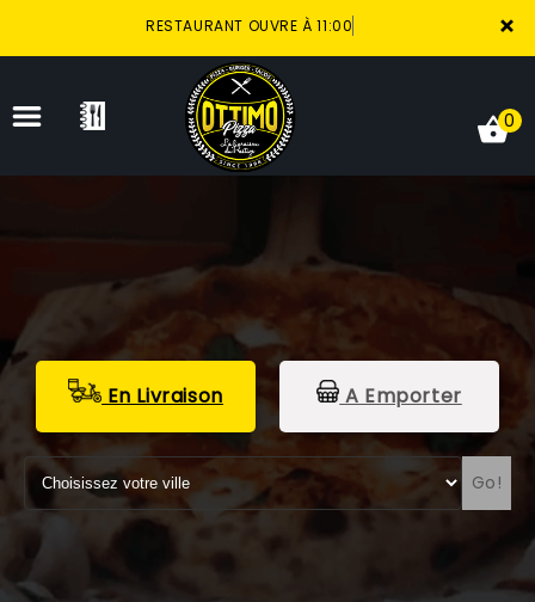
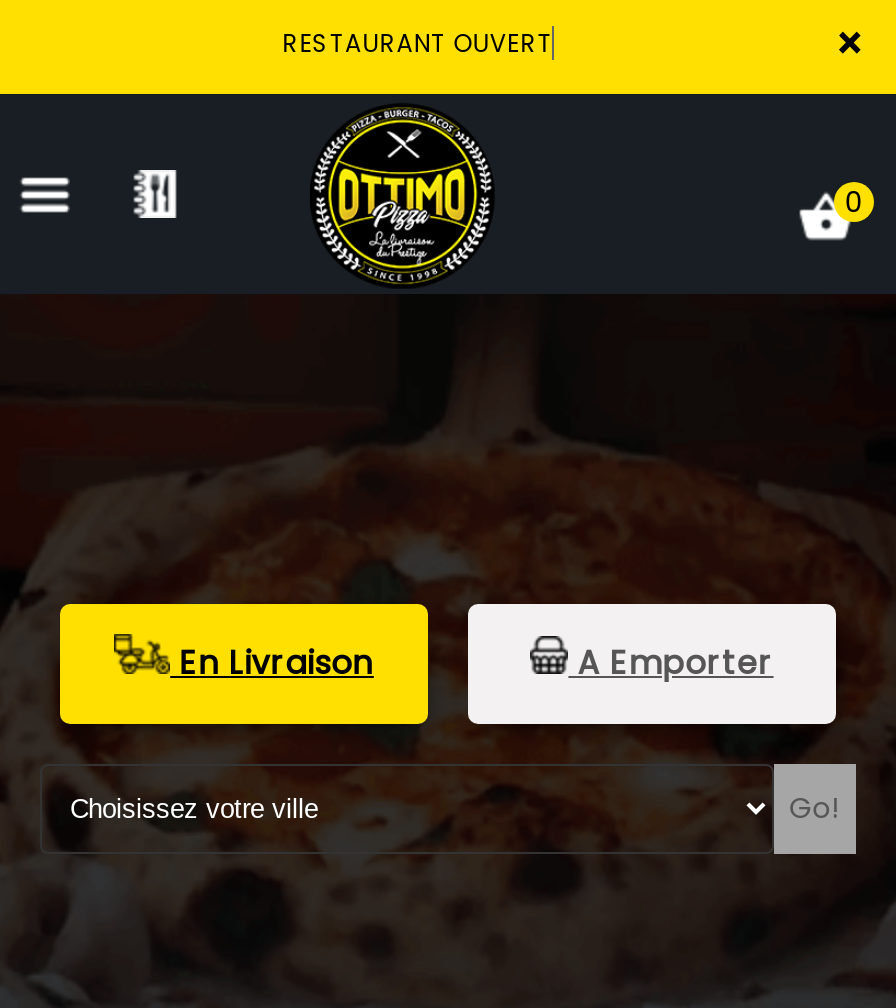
- RESTAURANT OUVRE À 11:00
+ RESTAURANT OUVERT
